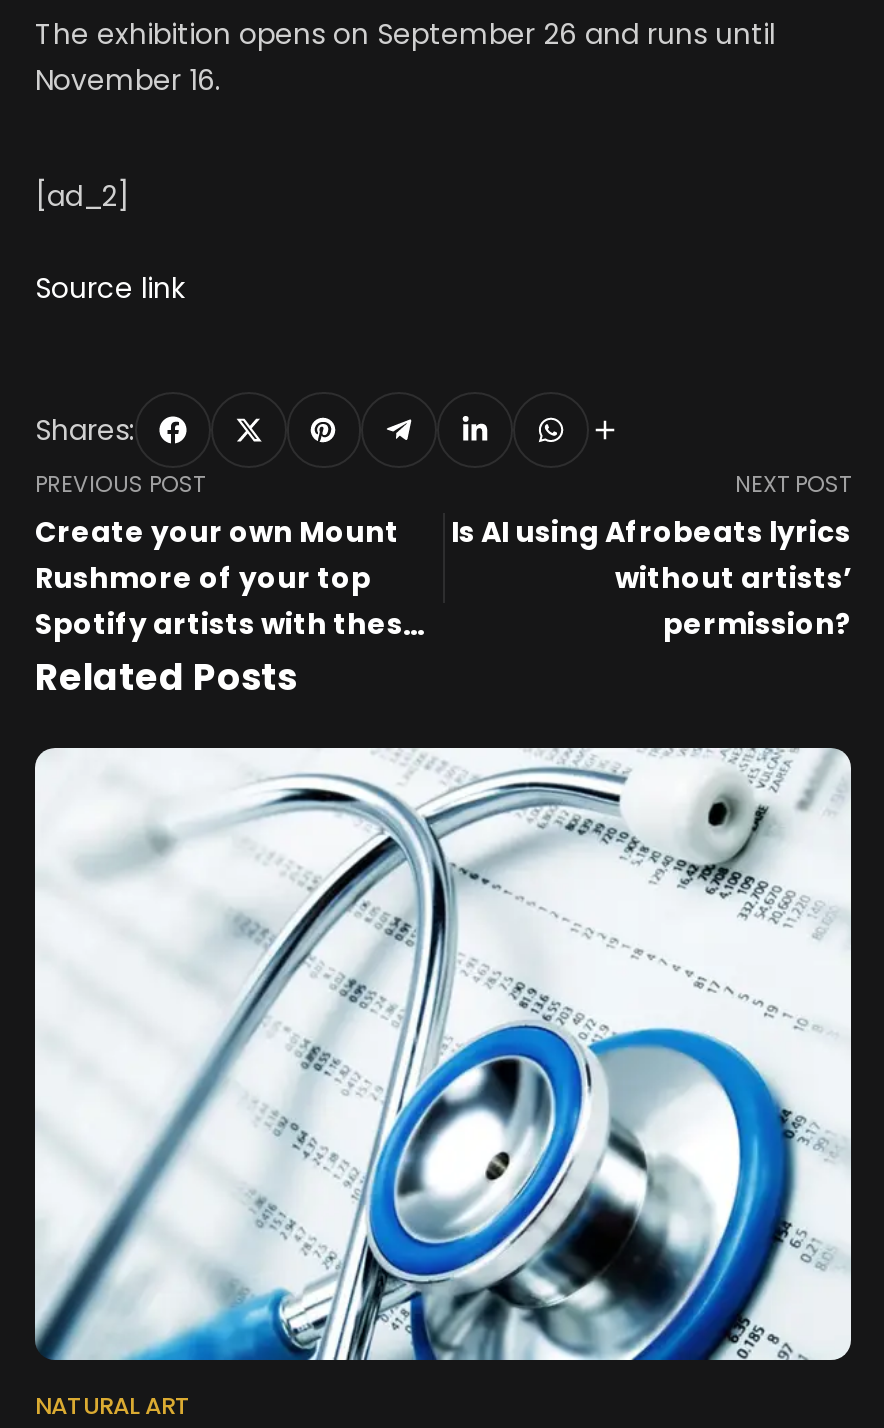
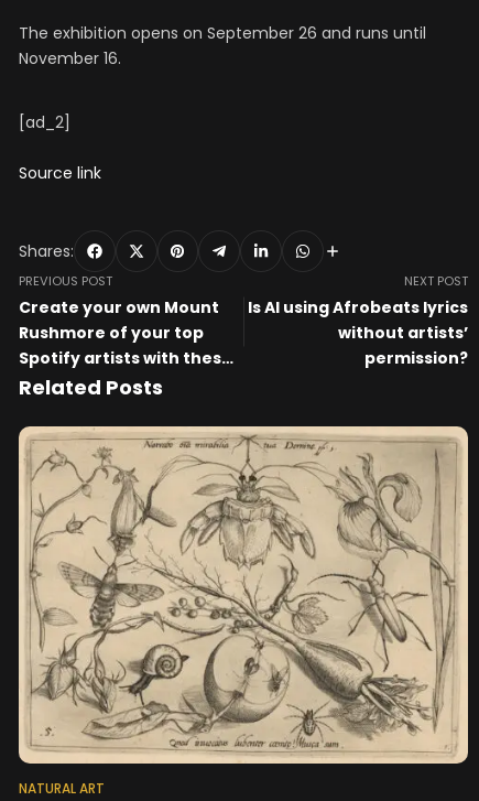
- [image]
+ [image]
